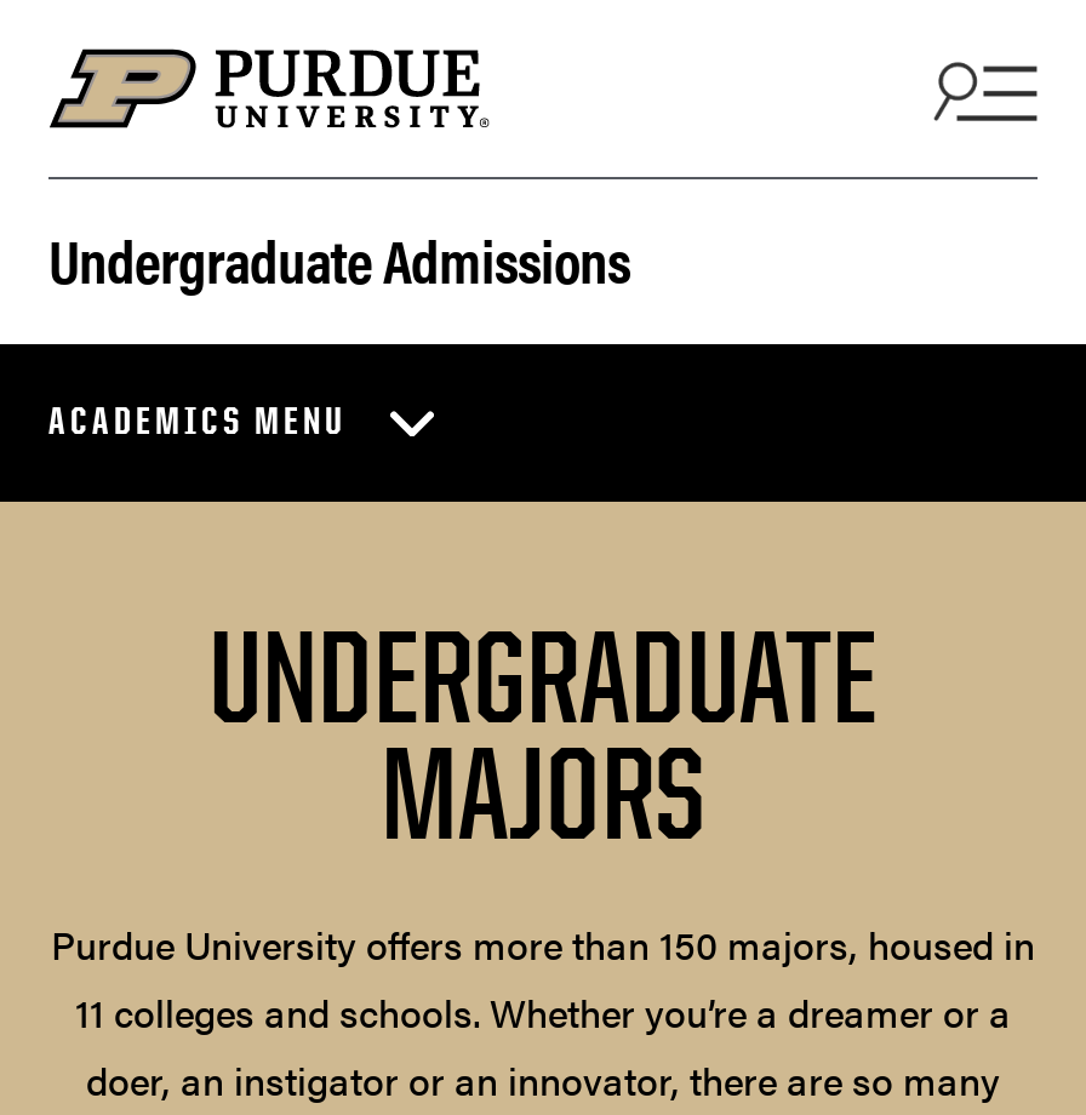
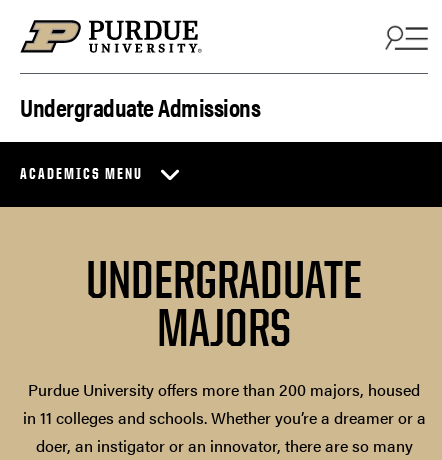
- Purdue University offers more than 150 majors, housed in
- 11 colleges and schools. Whether you’re a dreamer or a
+ Purdue University offers more than 200 majors, housed
+ in 11 colleges and schools. Whether you’re a dreamer or a
